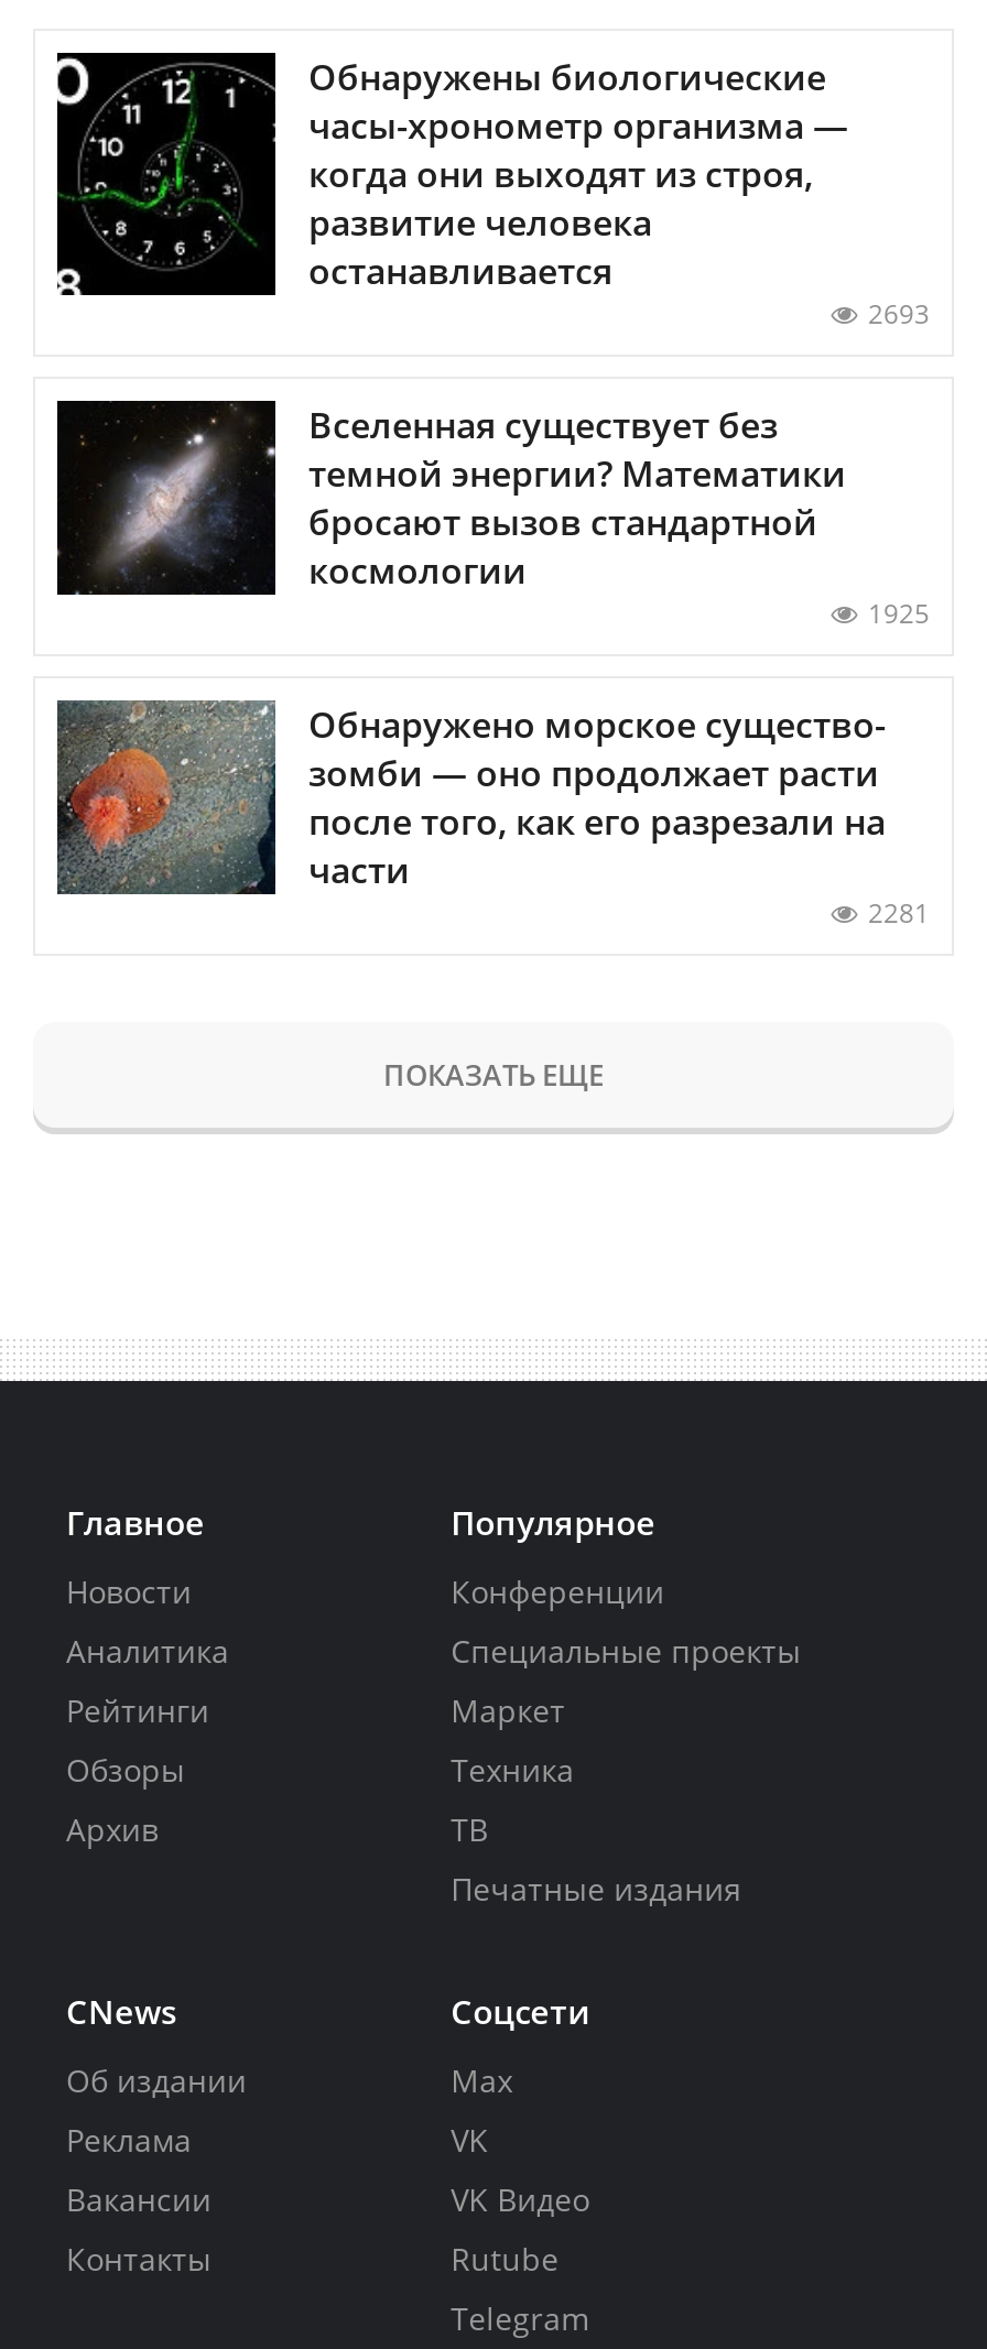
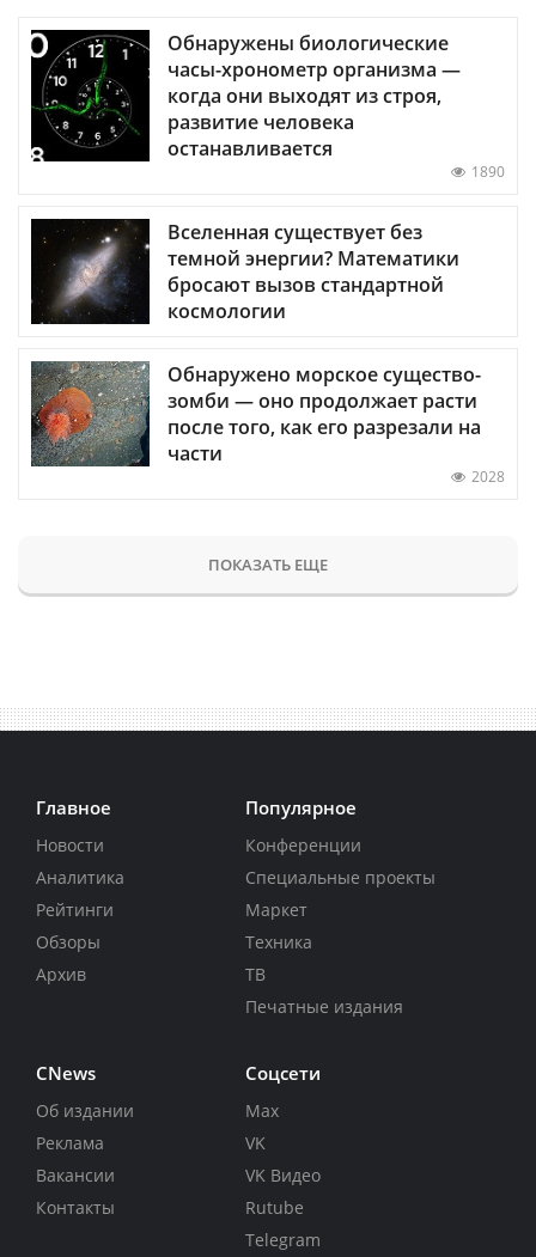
- 2693
+ 1890

- 1925

- 2281
+ 2028
